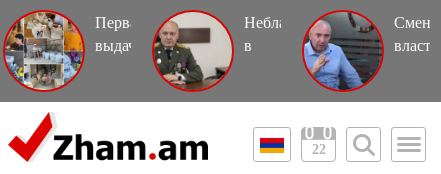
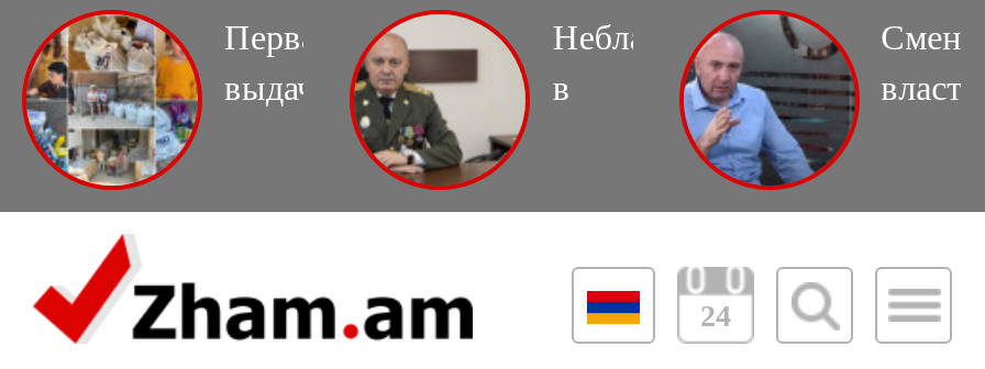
- 22
+ 24
